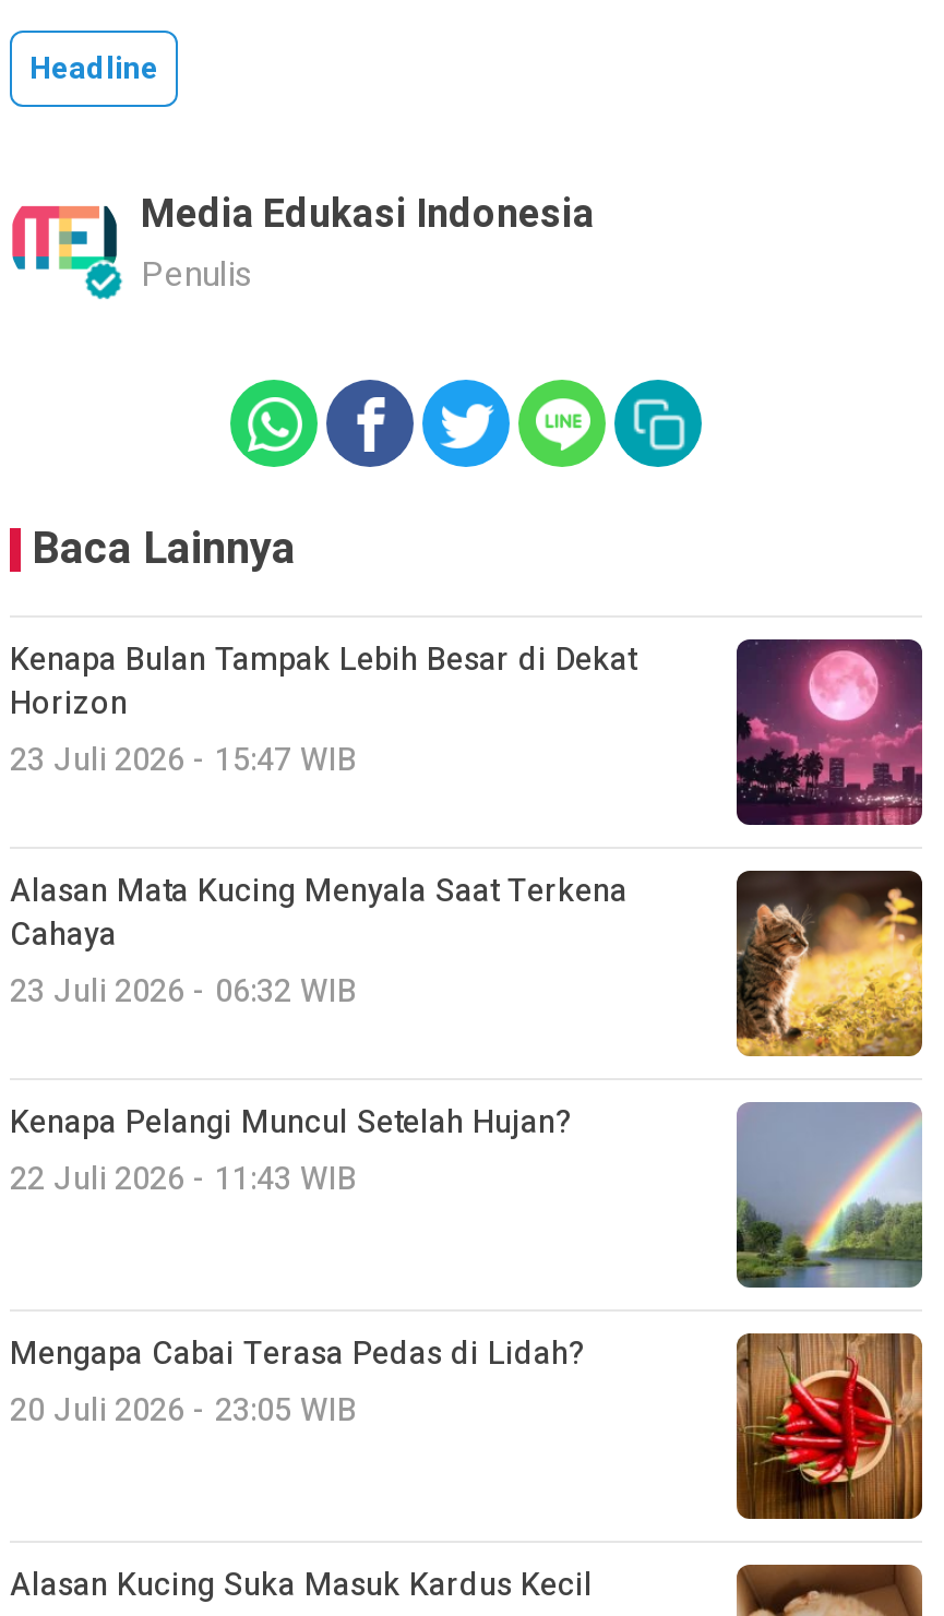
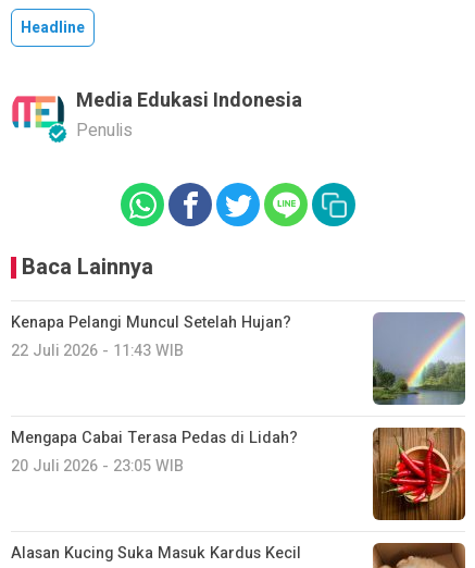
- Kenapa Bulan Tampak Lebih Besar di Dekat
- Horizon
- 23 Juli 2026 - 15:47 WIB
- Alasan Mata Kucing Menyala Saat Terkena
- Cahaya
- 23 Juli 2026 - 06:32 WIB

- [image]

- [image]
